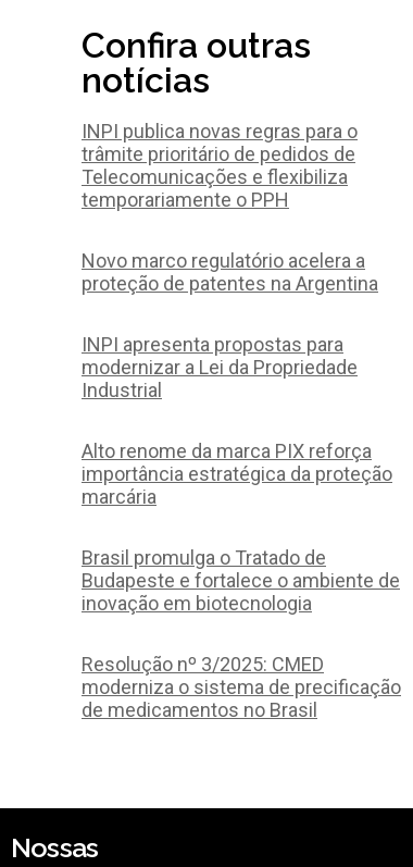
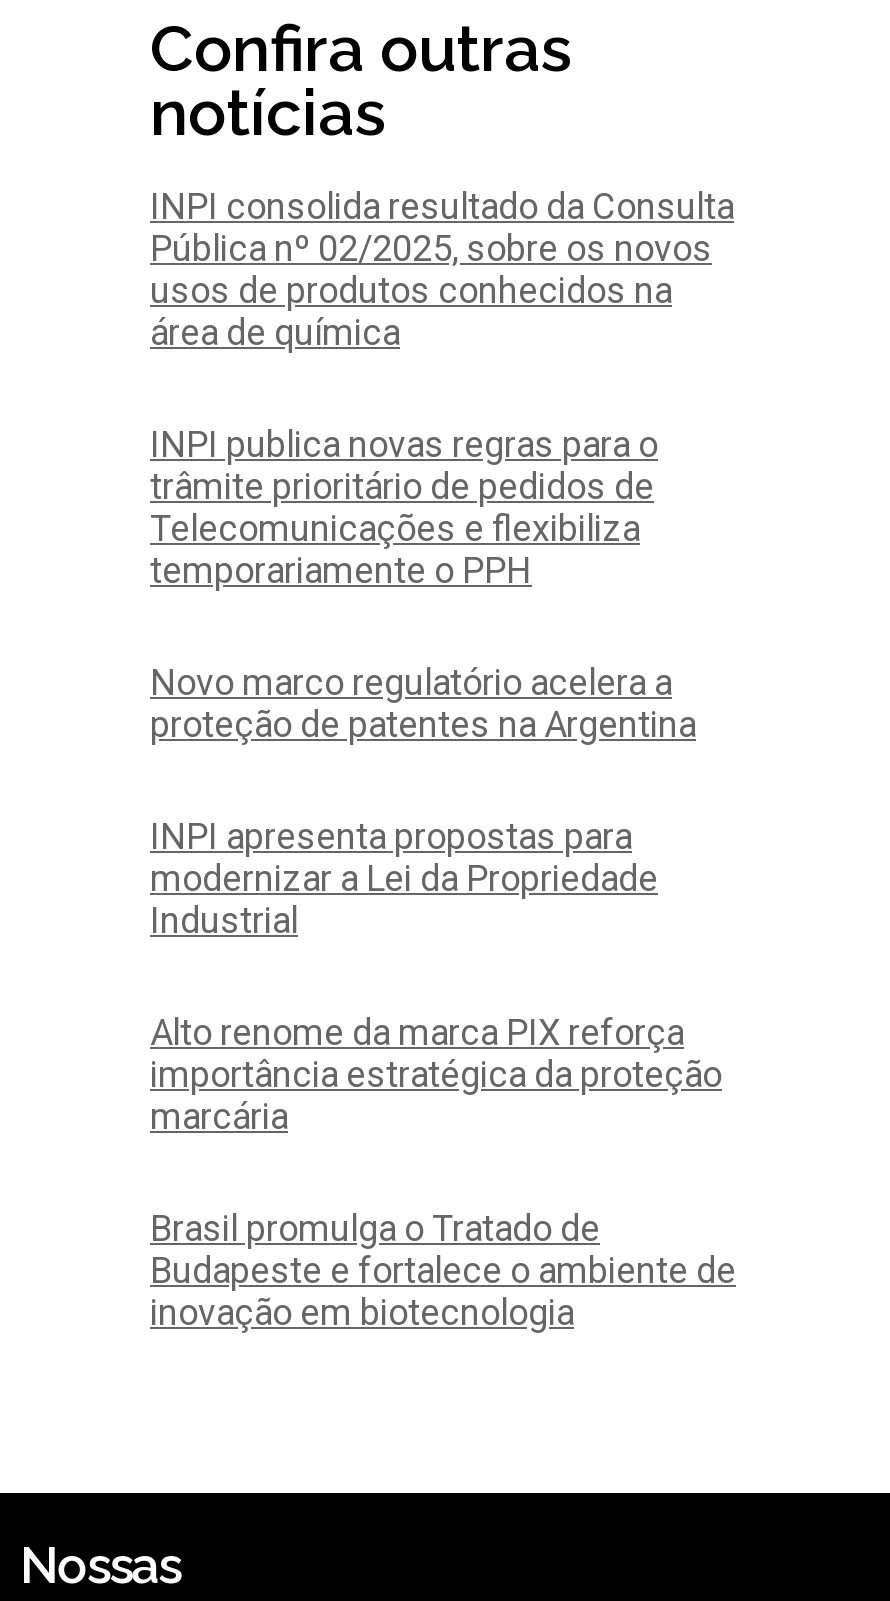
+ INPI consolida resultado da Consulta
+ Pública nº 02/2025, sobre os novos
+ usos de produtos conhecidos na
+ área de química

moved down: INPI publica novas regras para o | trâmite prioritário de pedidos de | Telecomunicações e flexibiliza | ... | Budapeste e fortalece o ambiente de | inovação em biotecnologia

- Resolução nº 3/2025: CMED
- moderniza o sistema de precificação
- de medicamentos no Brasil
